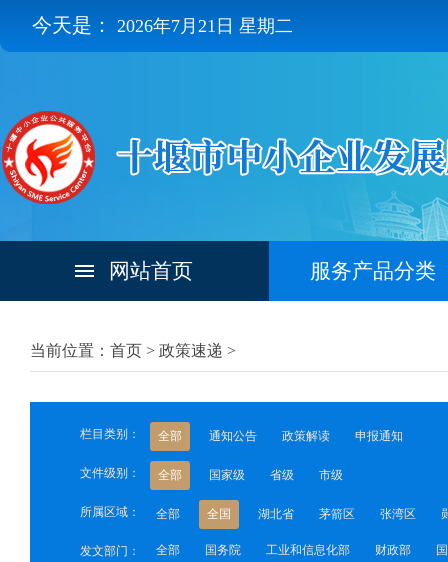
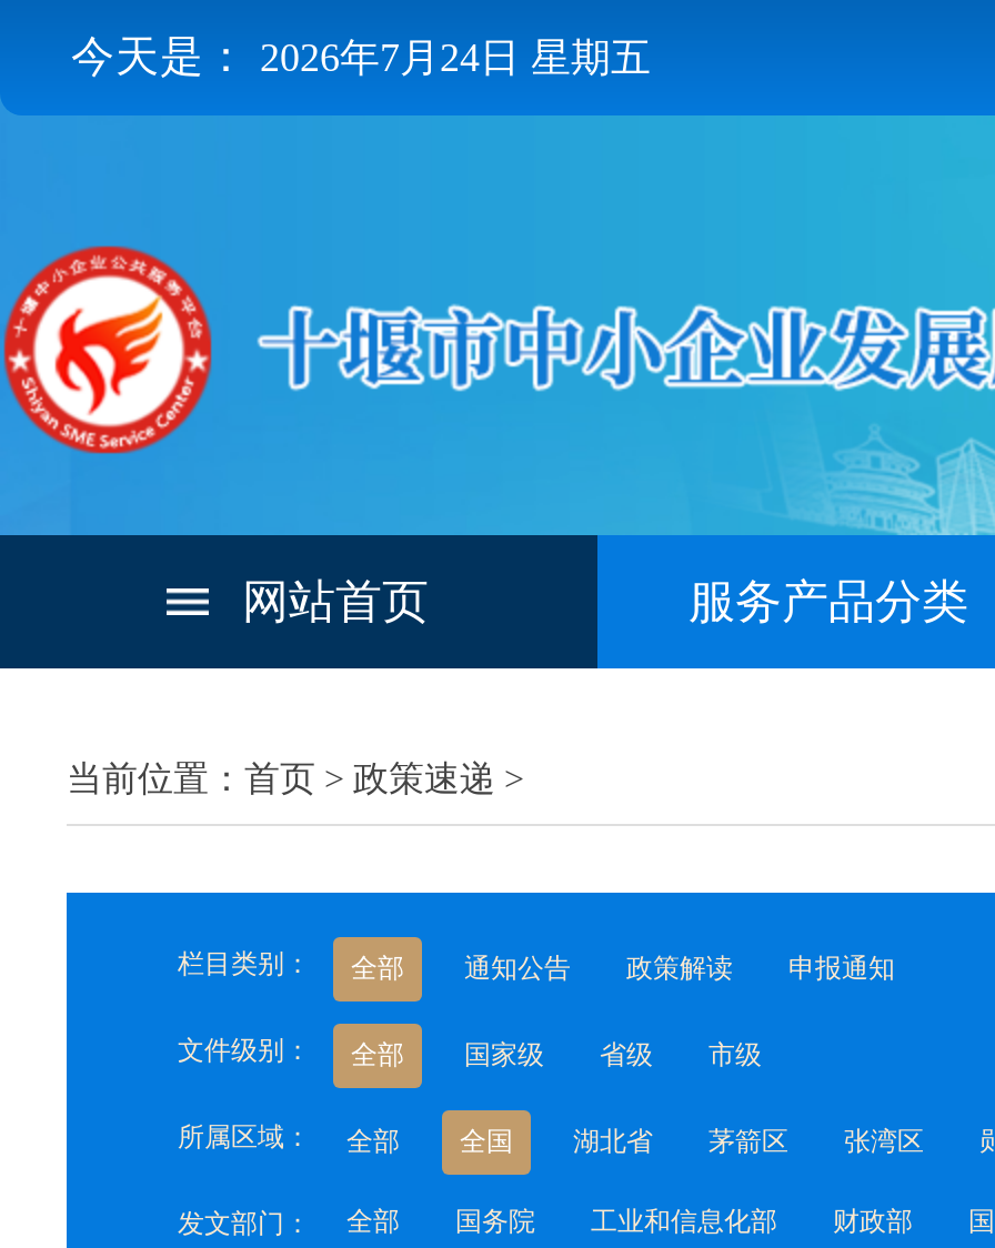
- 今天是：2026年7月21日 星期二
+ 今天是：2026年7月24日 星期五
